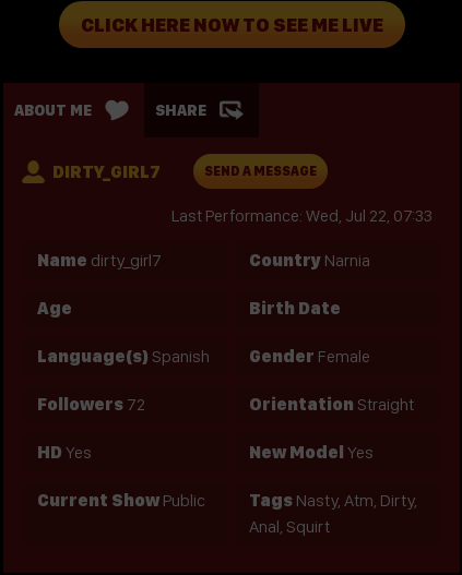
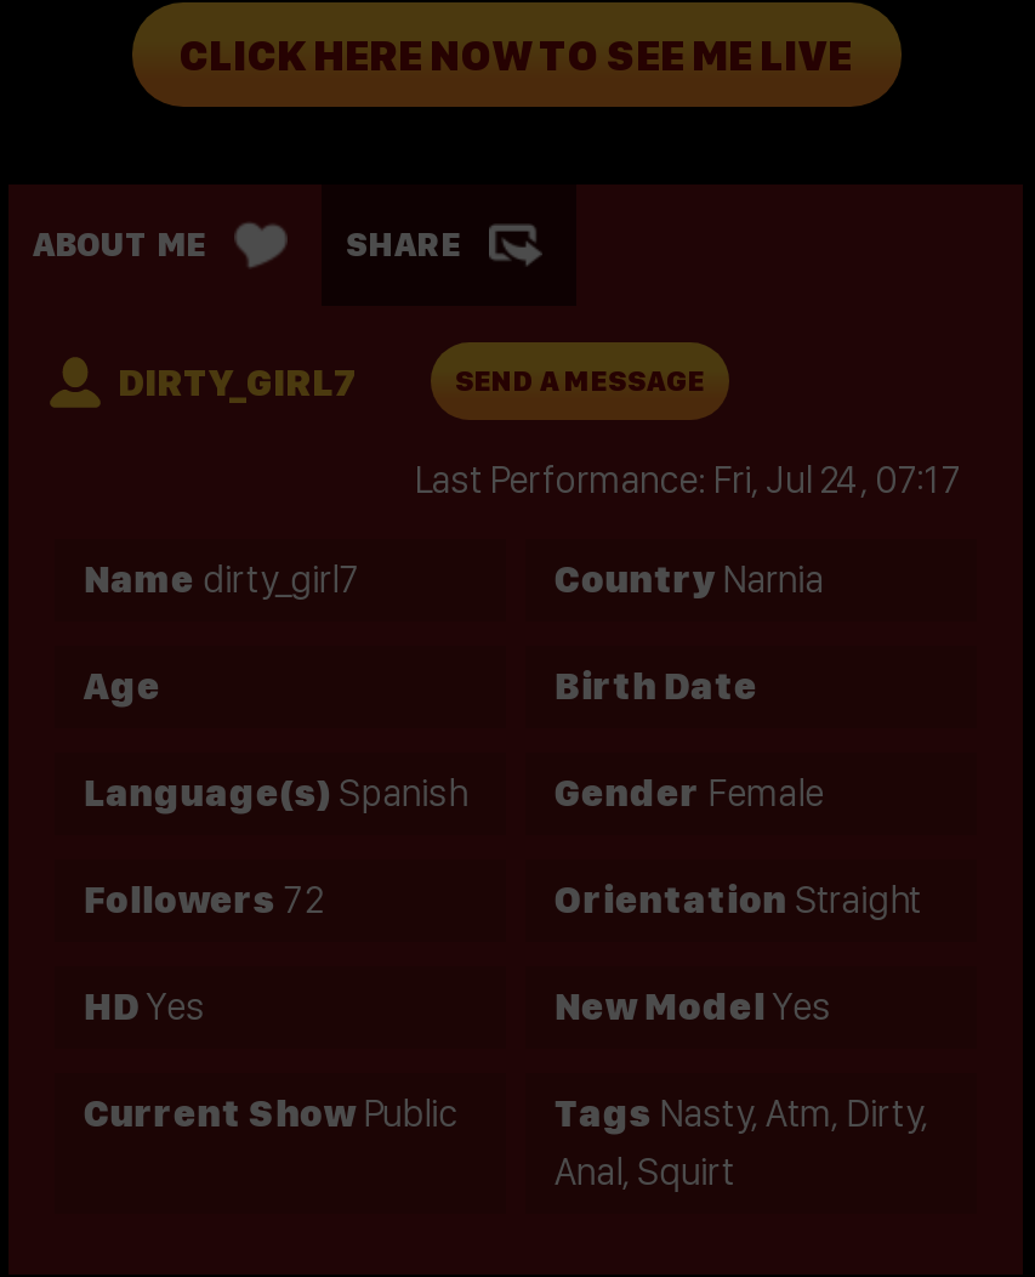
- Last Performance: Wed, Jul 22, 07:33
+ Last Performance: Fri, Jul 24, 07:17
